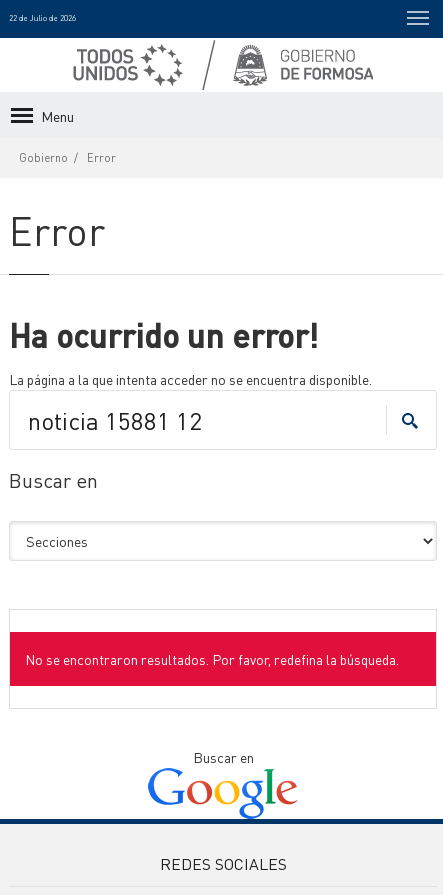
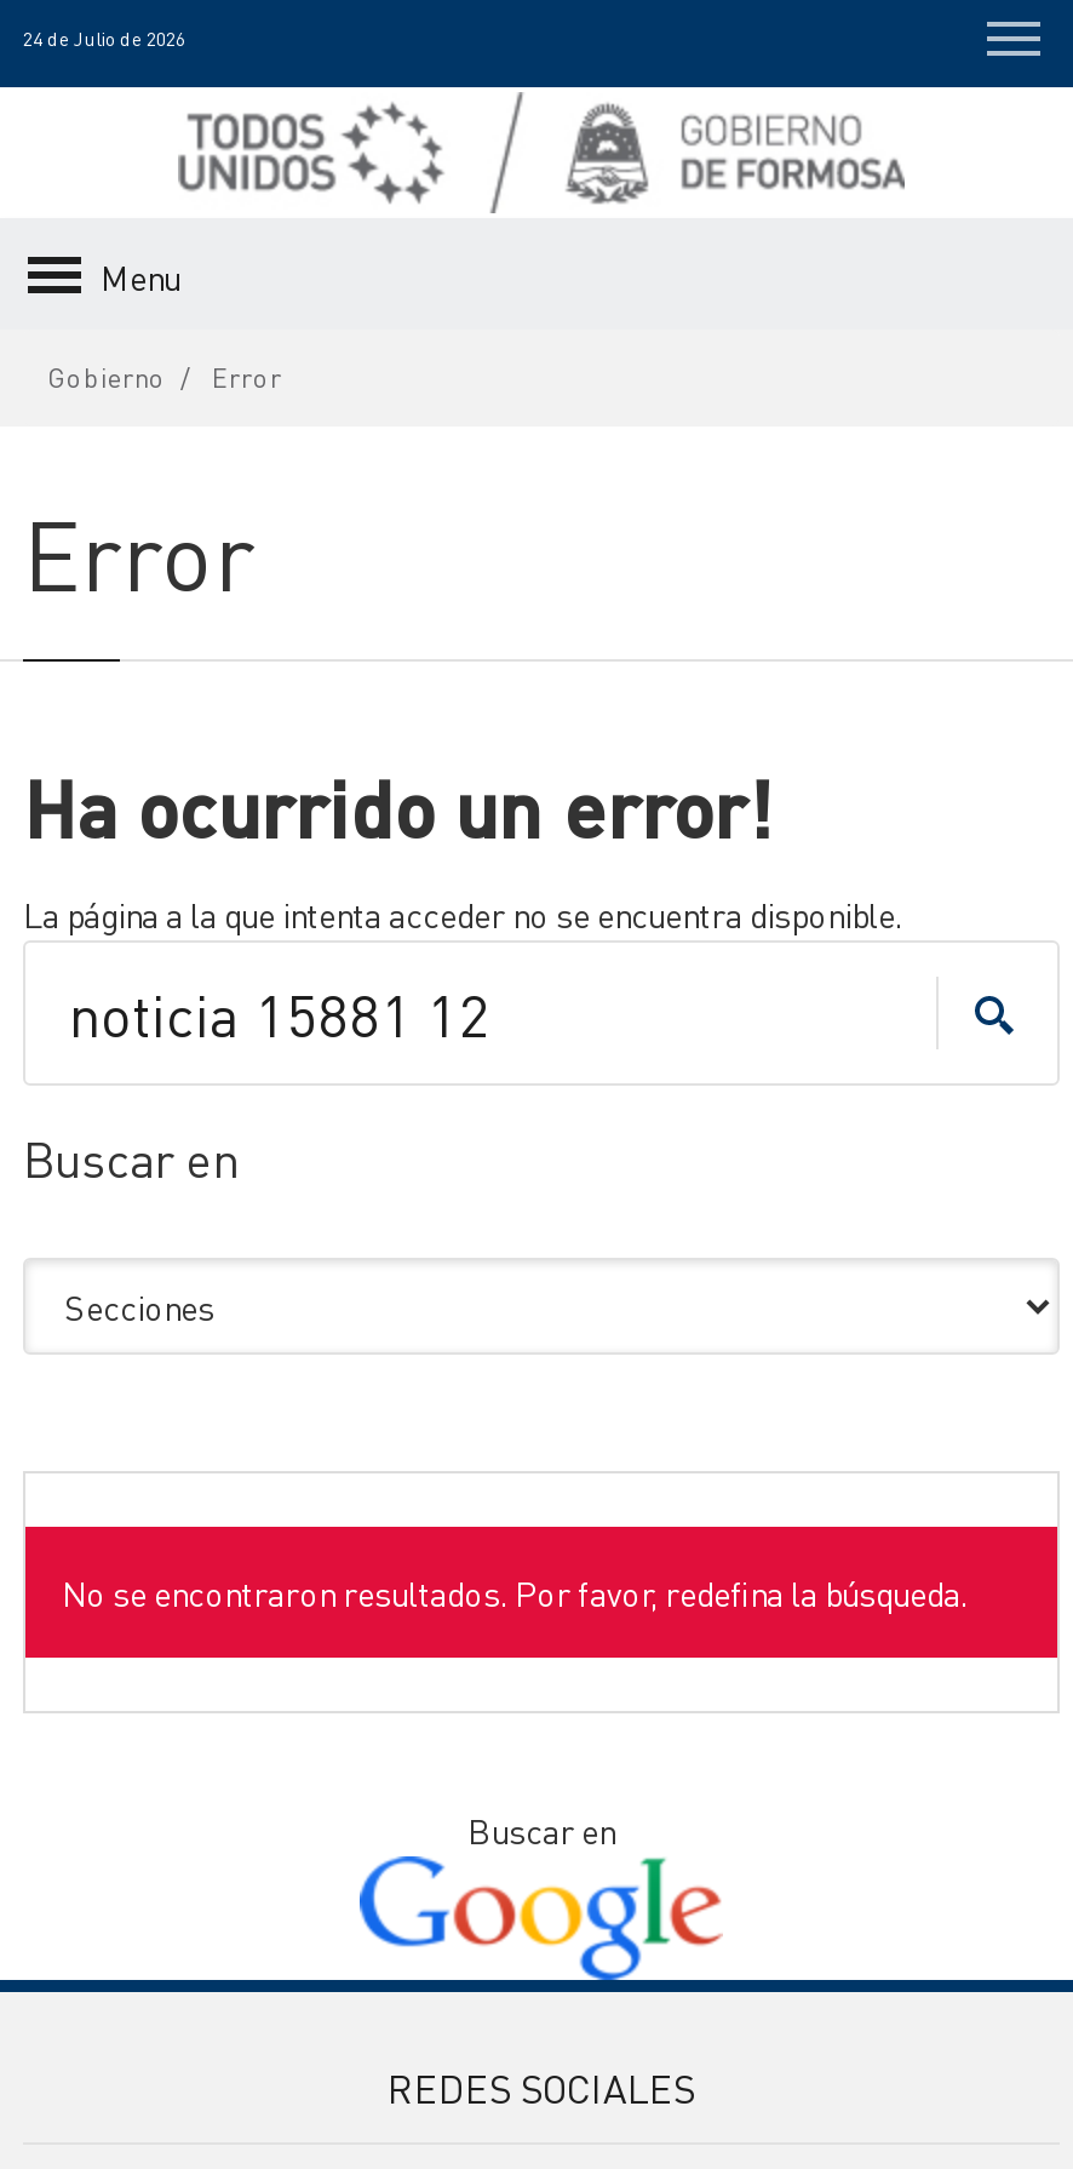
- 22 de Julio de 2026
+ 24 de Julio de 2026
